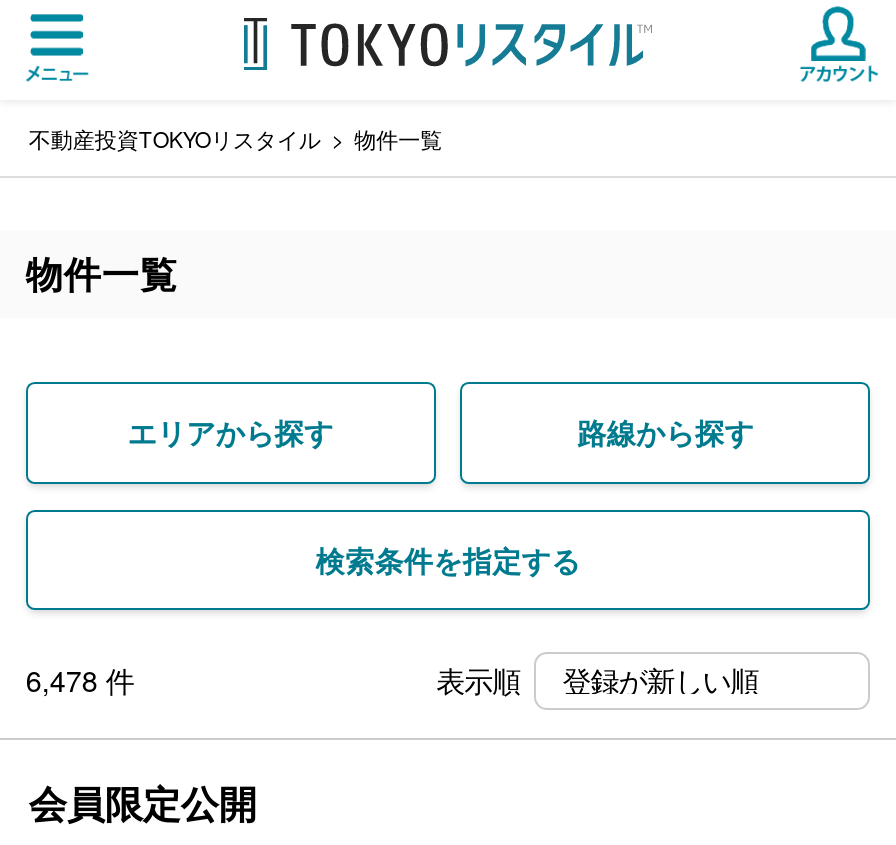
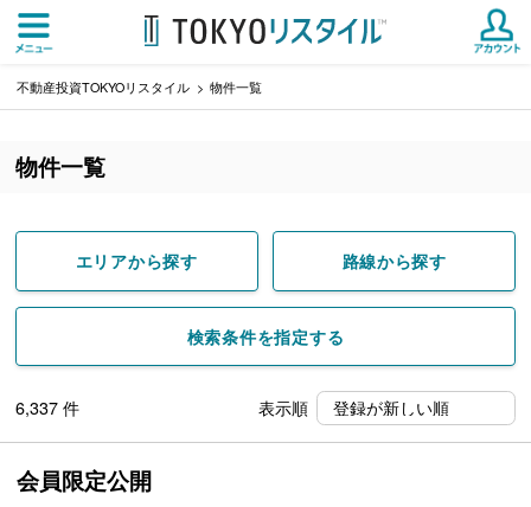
- 6,478件
+ 6,337件
